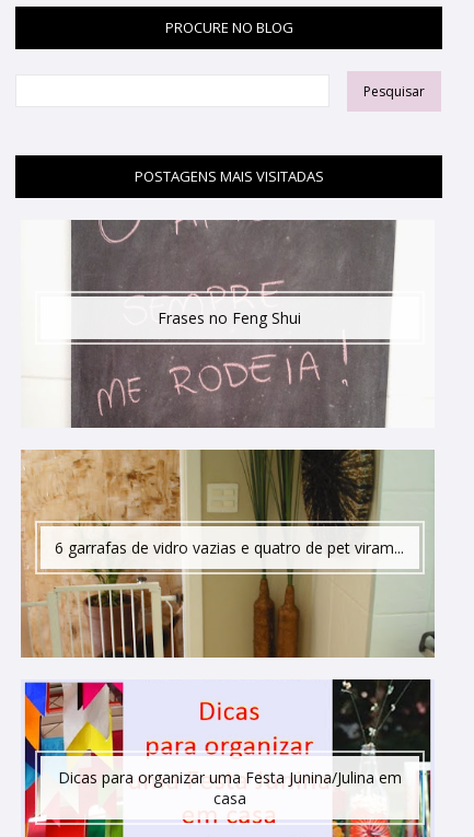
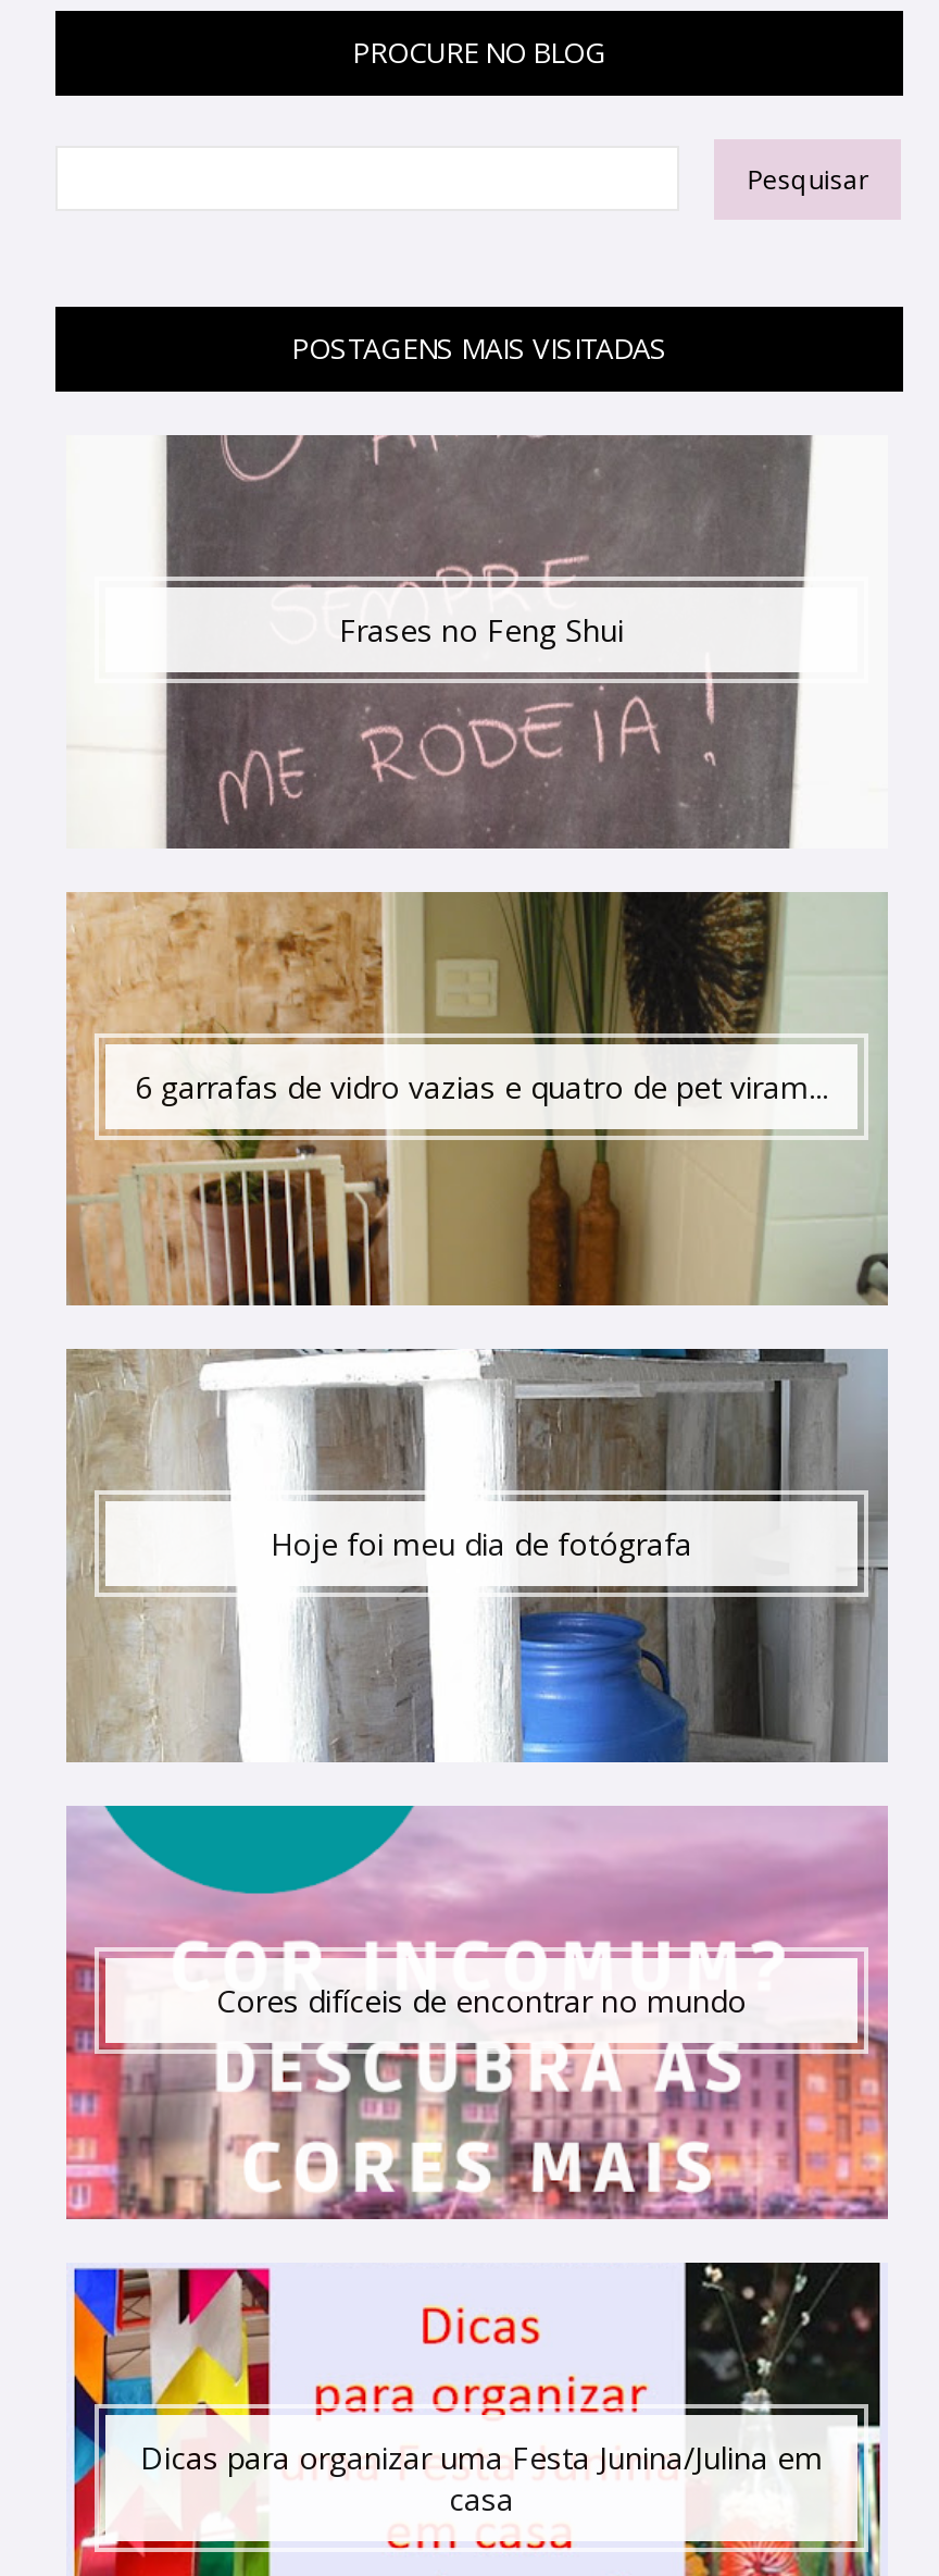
+ [image]
+ Hoje foi meu dia de fotógrafa

+ [image]
+ Cores difíceis de encontrar no mundo
